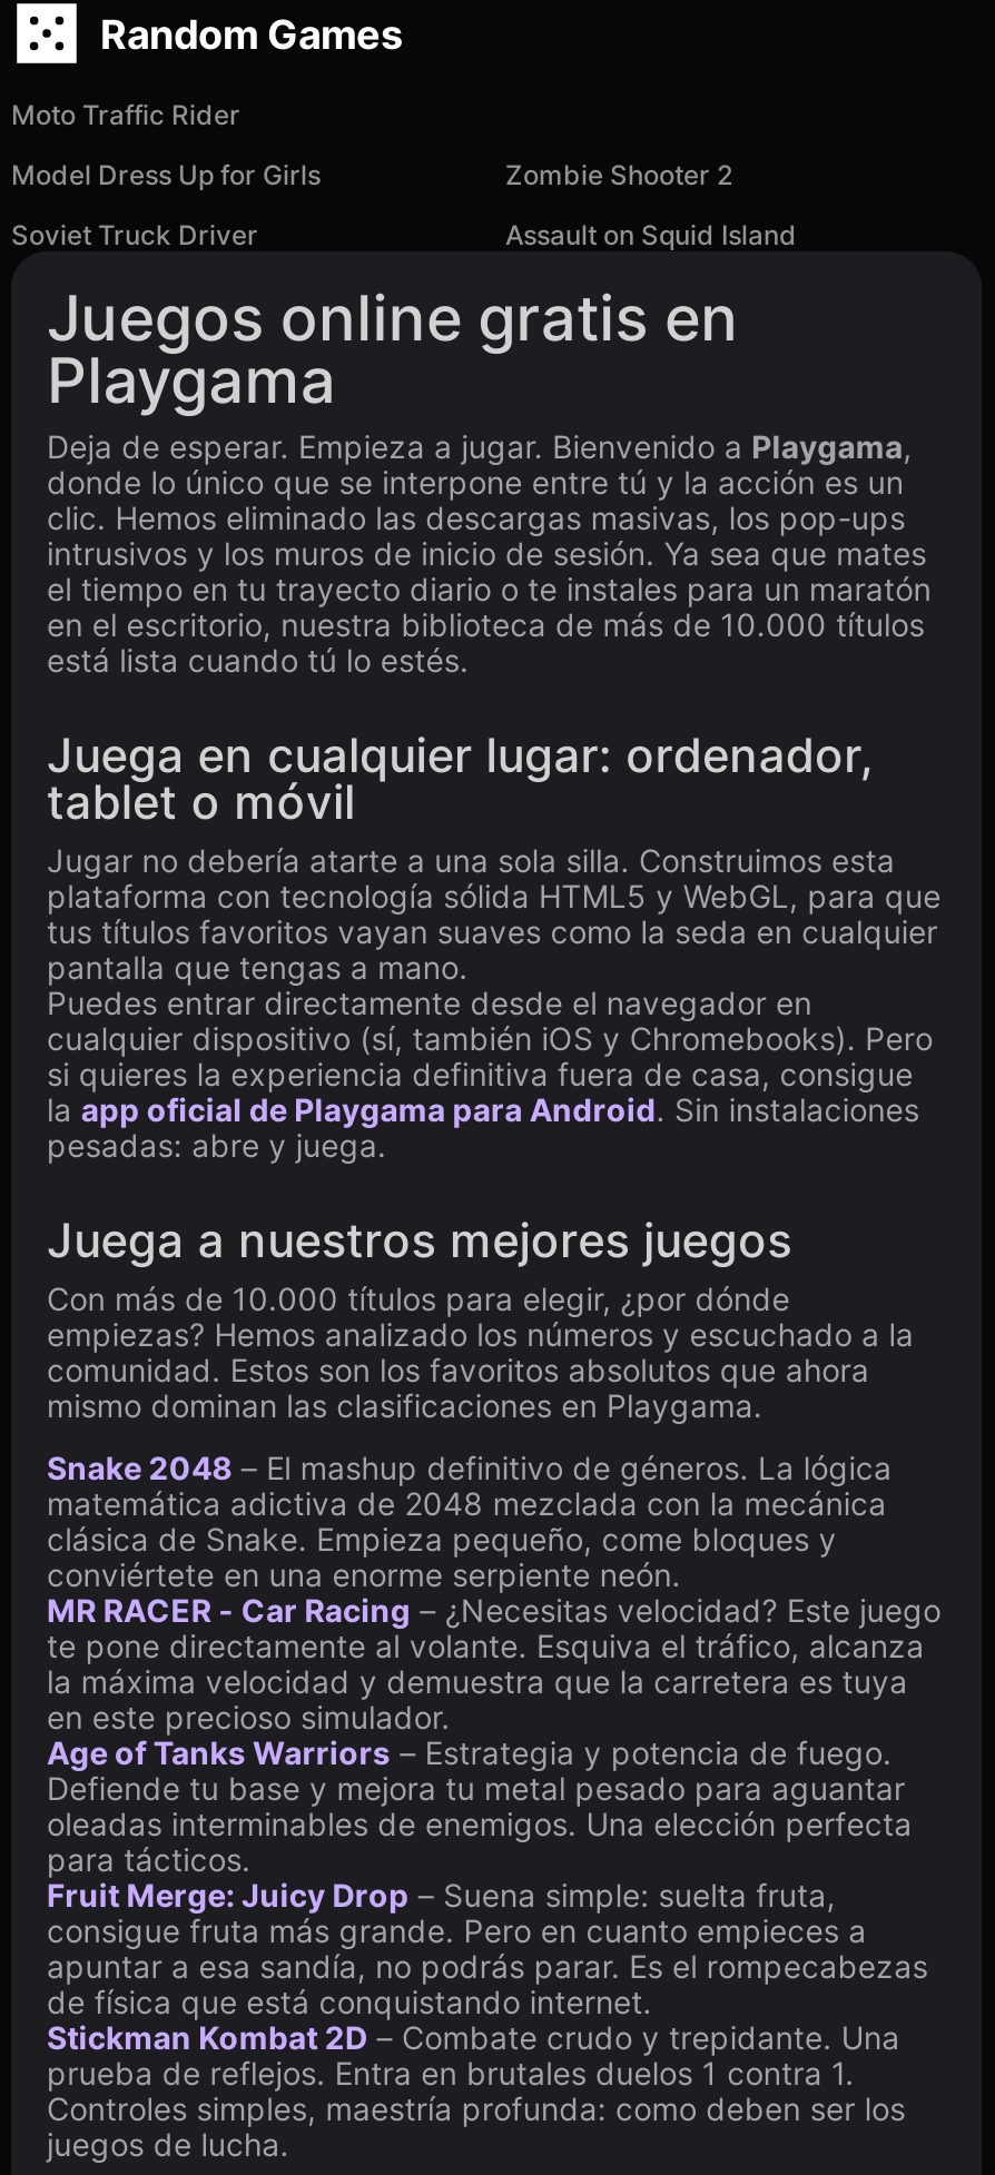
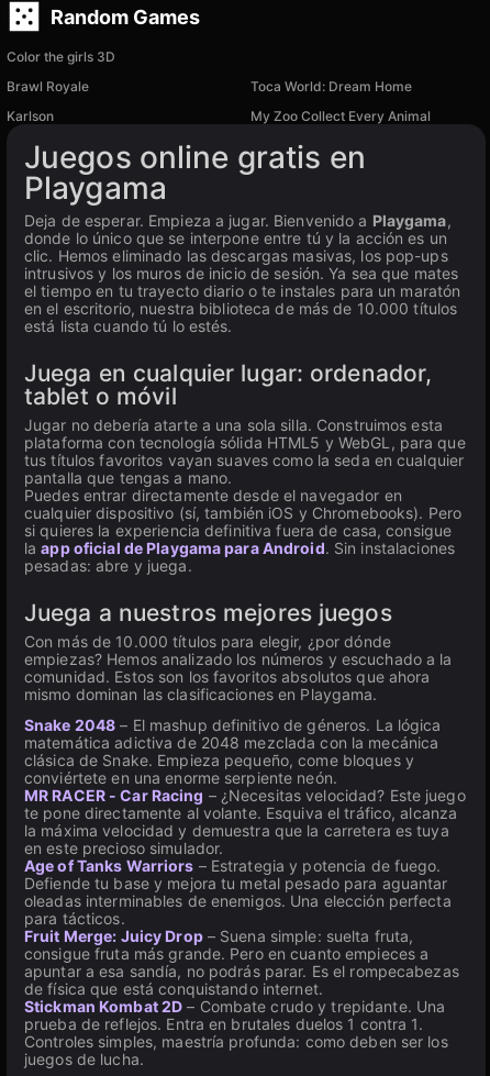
- Moto Traffic Rider
+ Color the girls 3D

- Model Dress Up for Girls
- Zombie Shooter 2
+ Brawl Royale
+ Toca World: Dream Home

- Soviet Truck Driver
- Assault on Squid Island
+ Karlson
+ My Zoo Collect Every Animal
